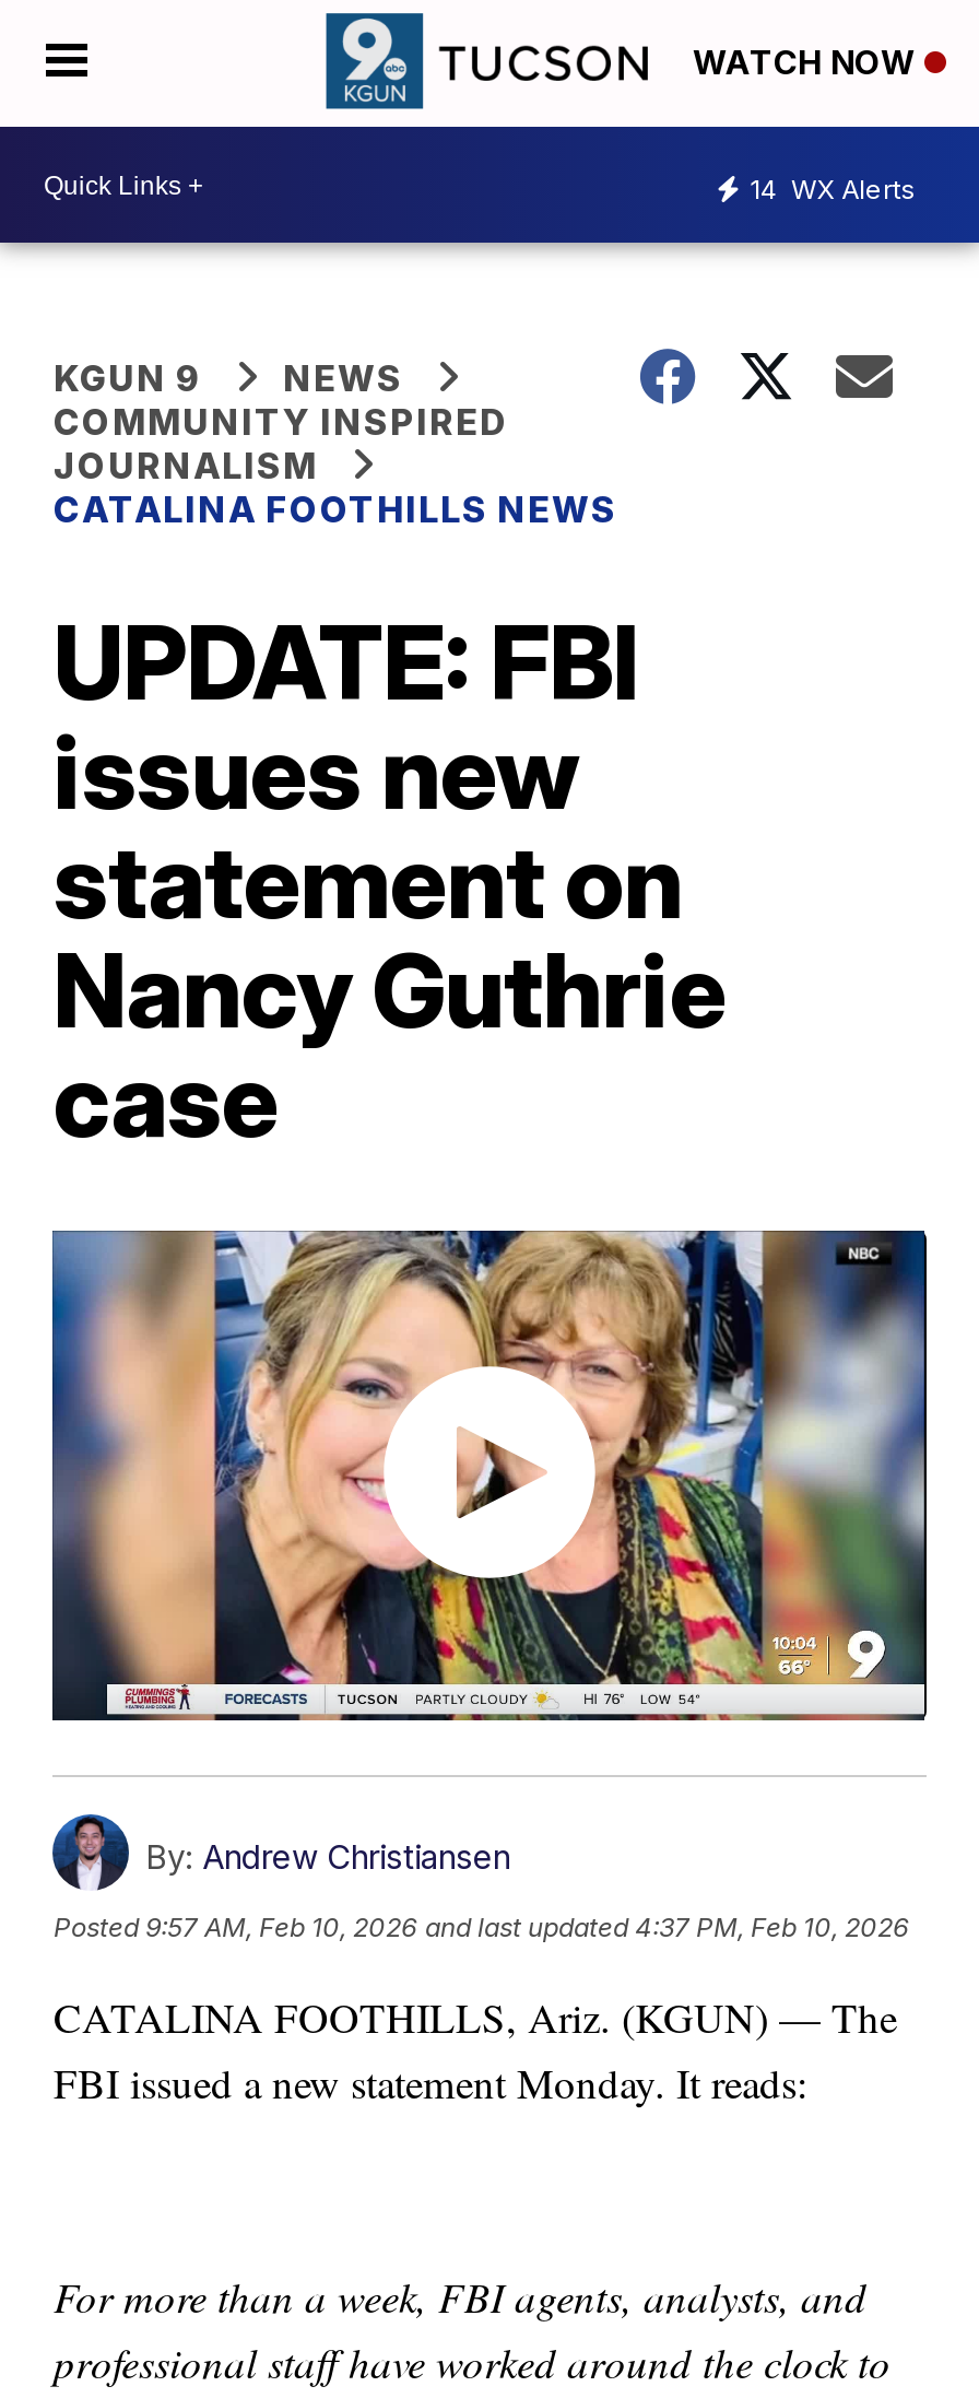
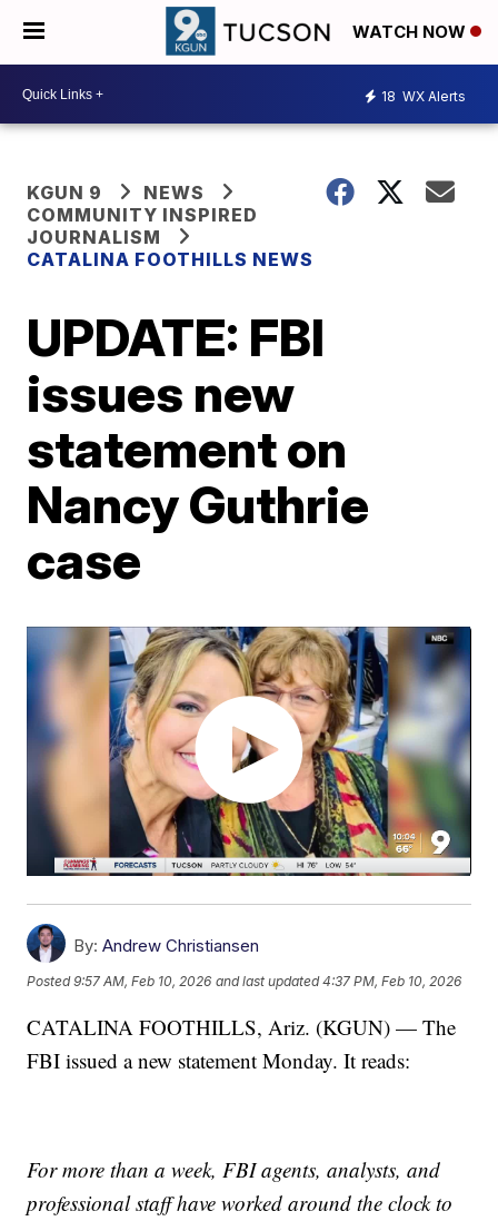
- 14 WX Alerts
+ 18 WX Alerts
